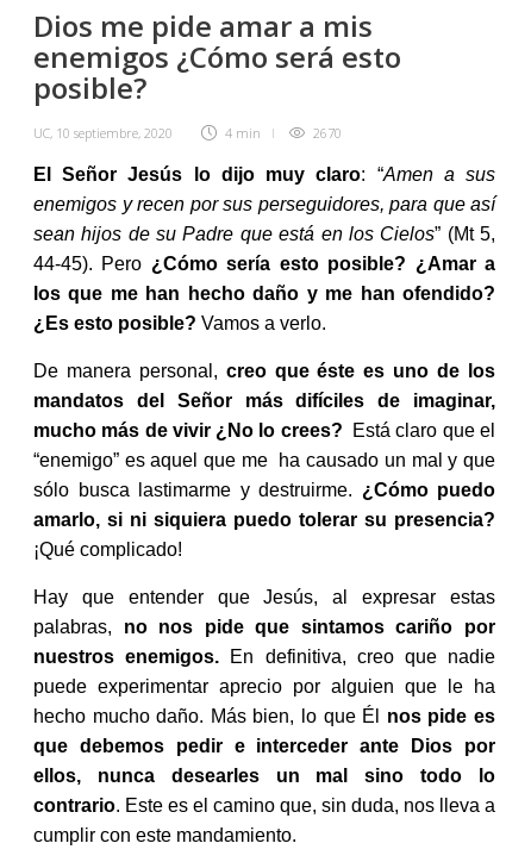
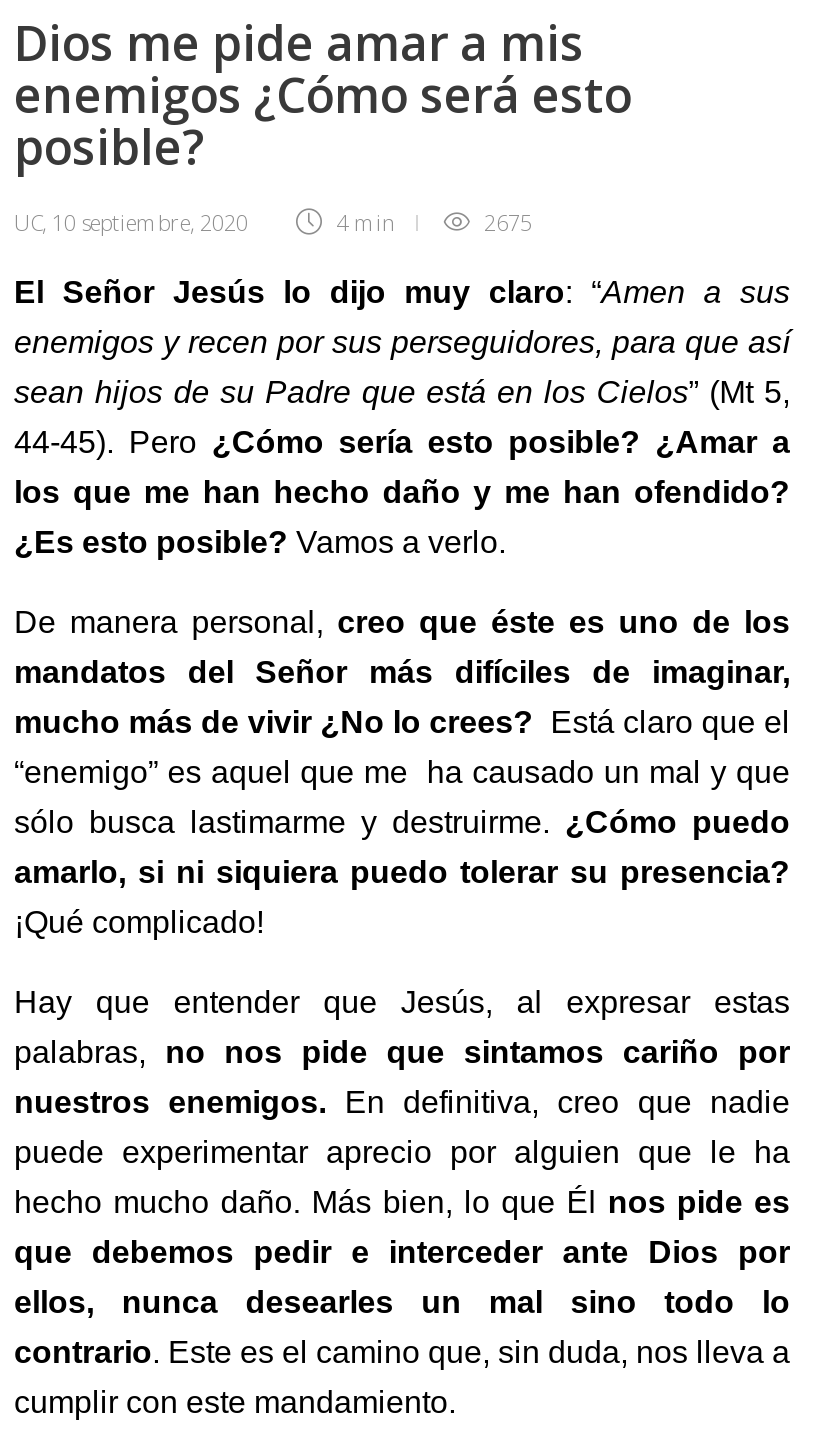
- 2670
+ 2675
